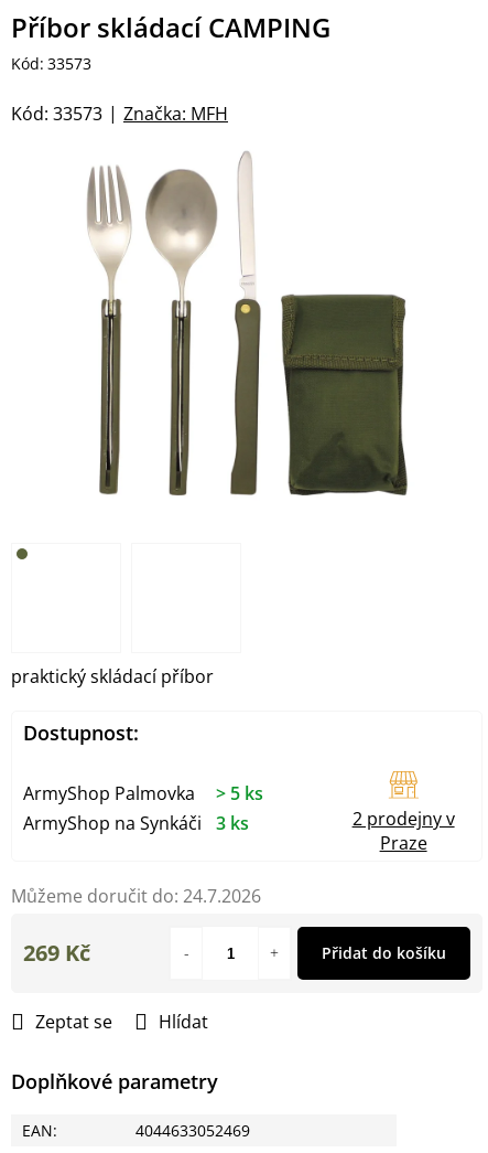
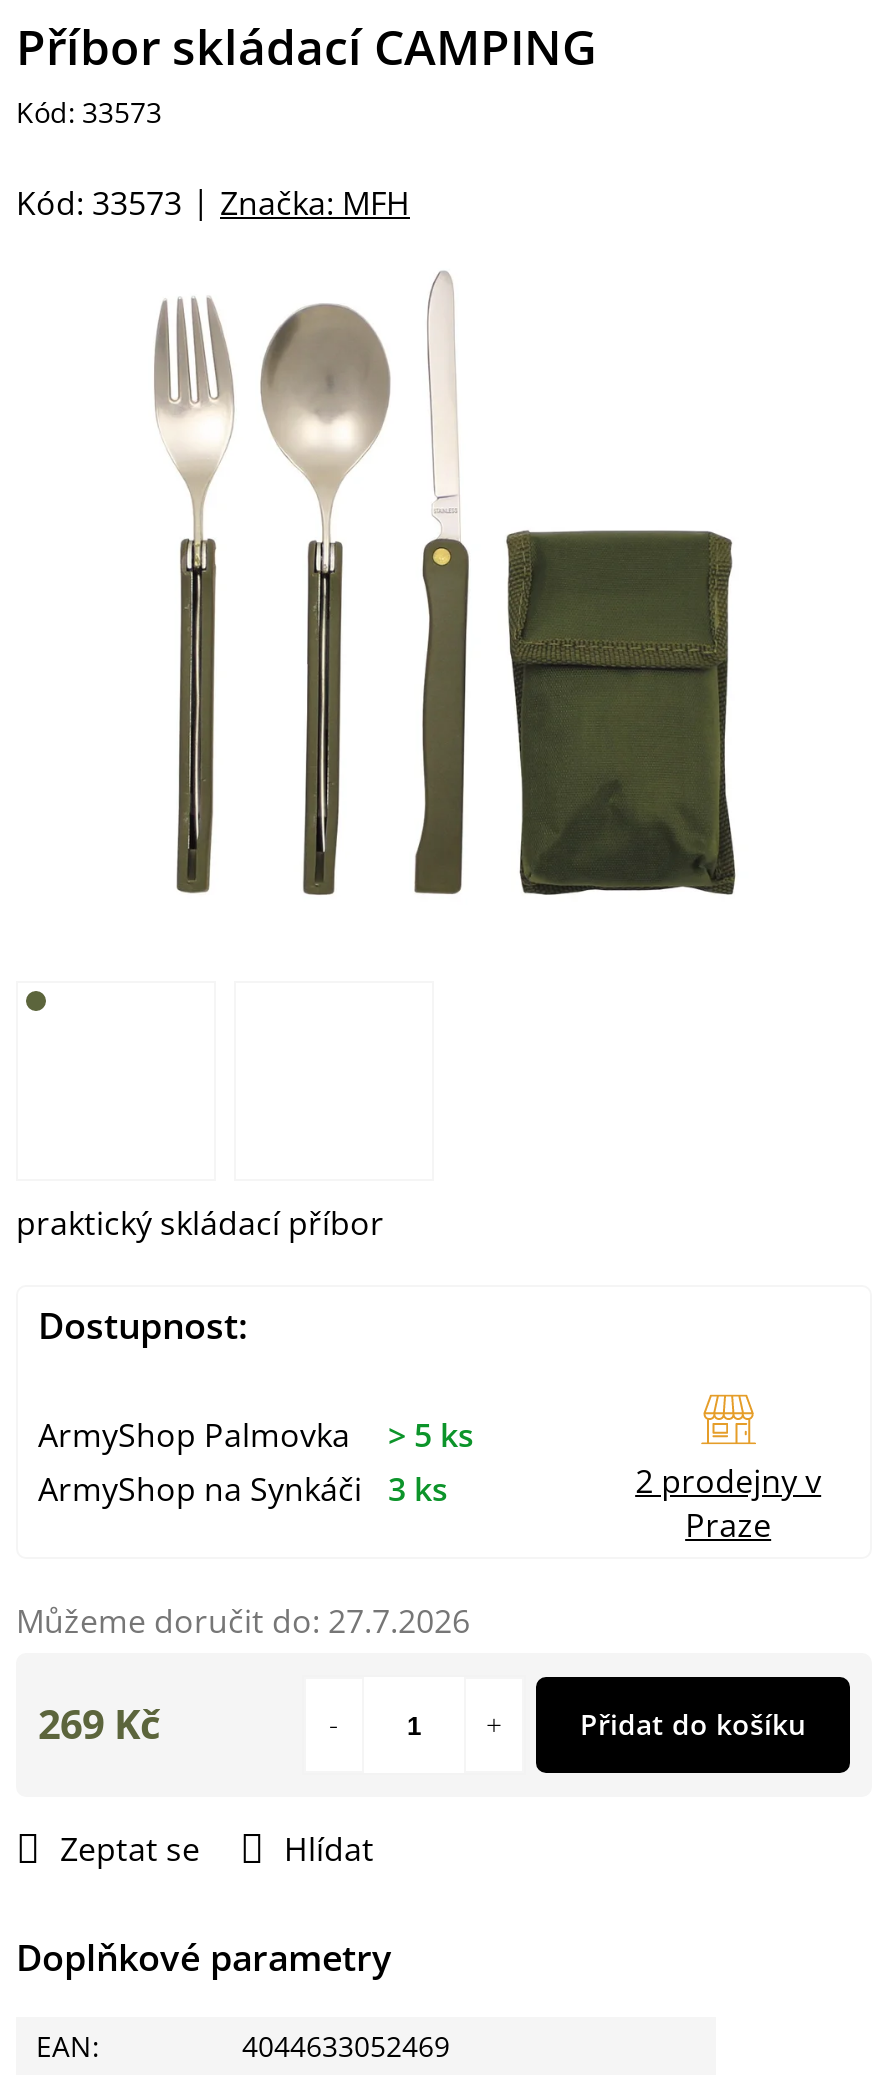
- Můžeme doručit do: 24.7.2026
+ Můžeme doručit do: 27.7.2026
